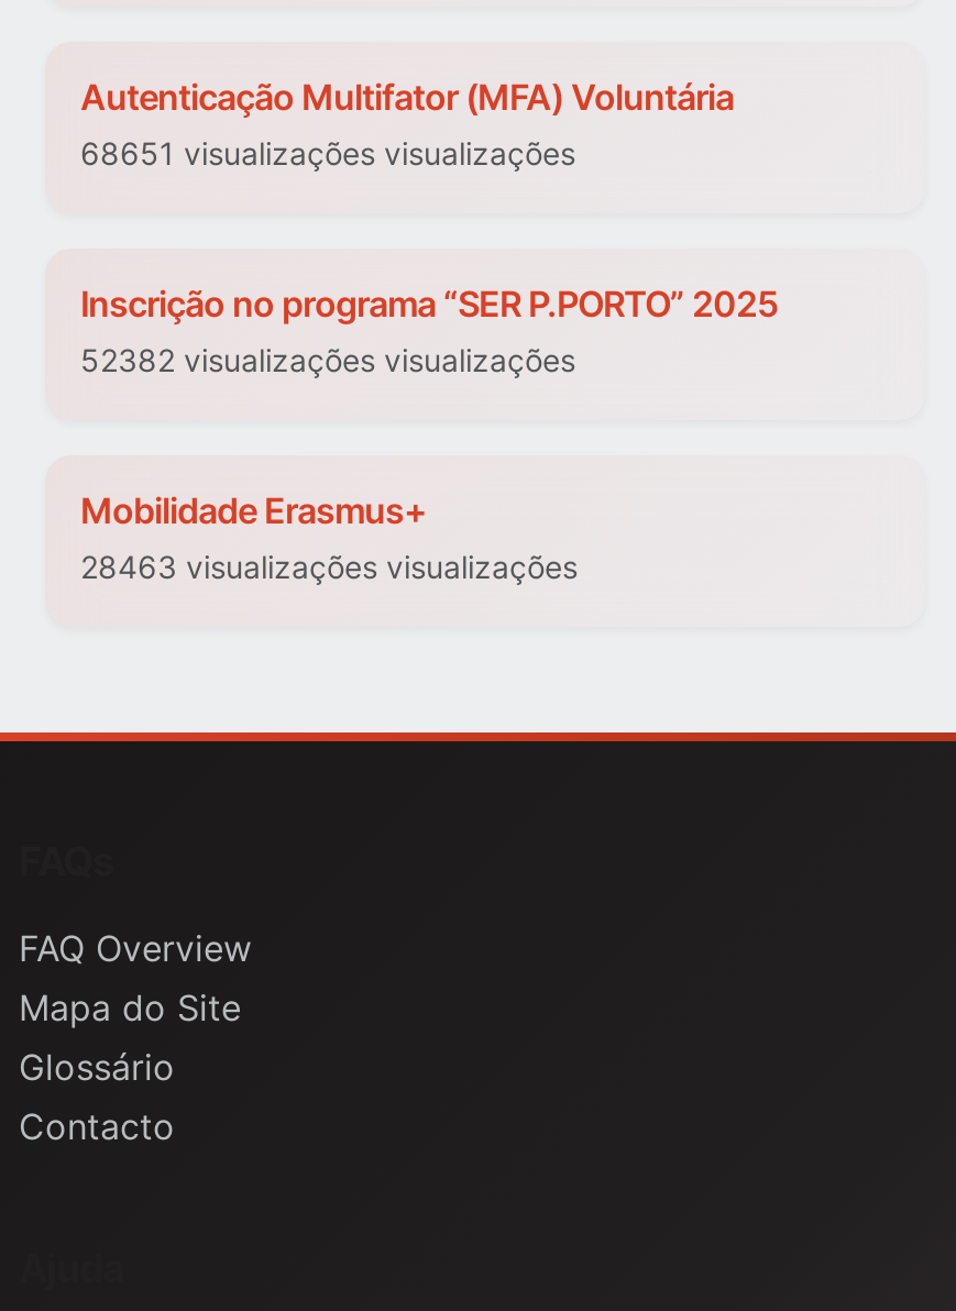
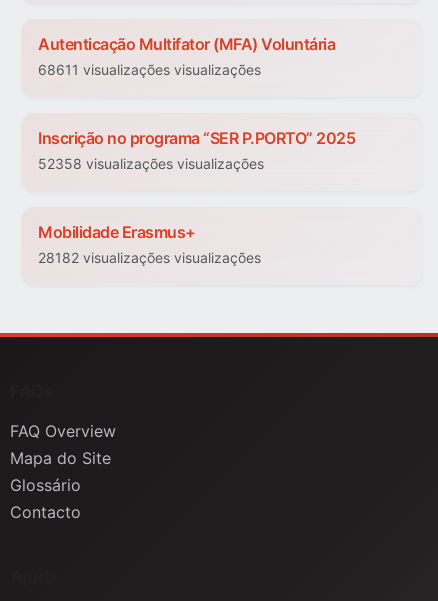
- 68651 visualizações visualizações
+ 68611 visualizações visualizações

- 52382 visualizações visualizações
+ 52358 visualizações visualizações

- 28463 visualizações visualizações
+ 28182 visualizações visualizações
